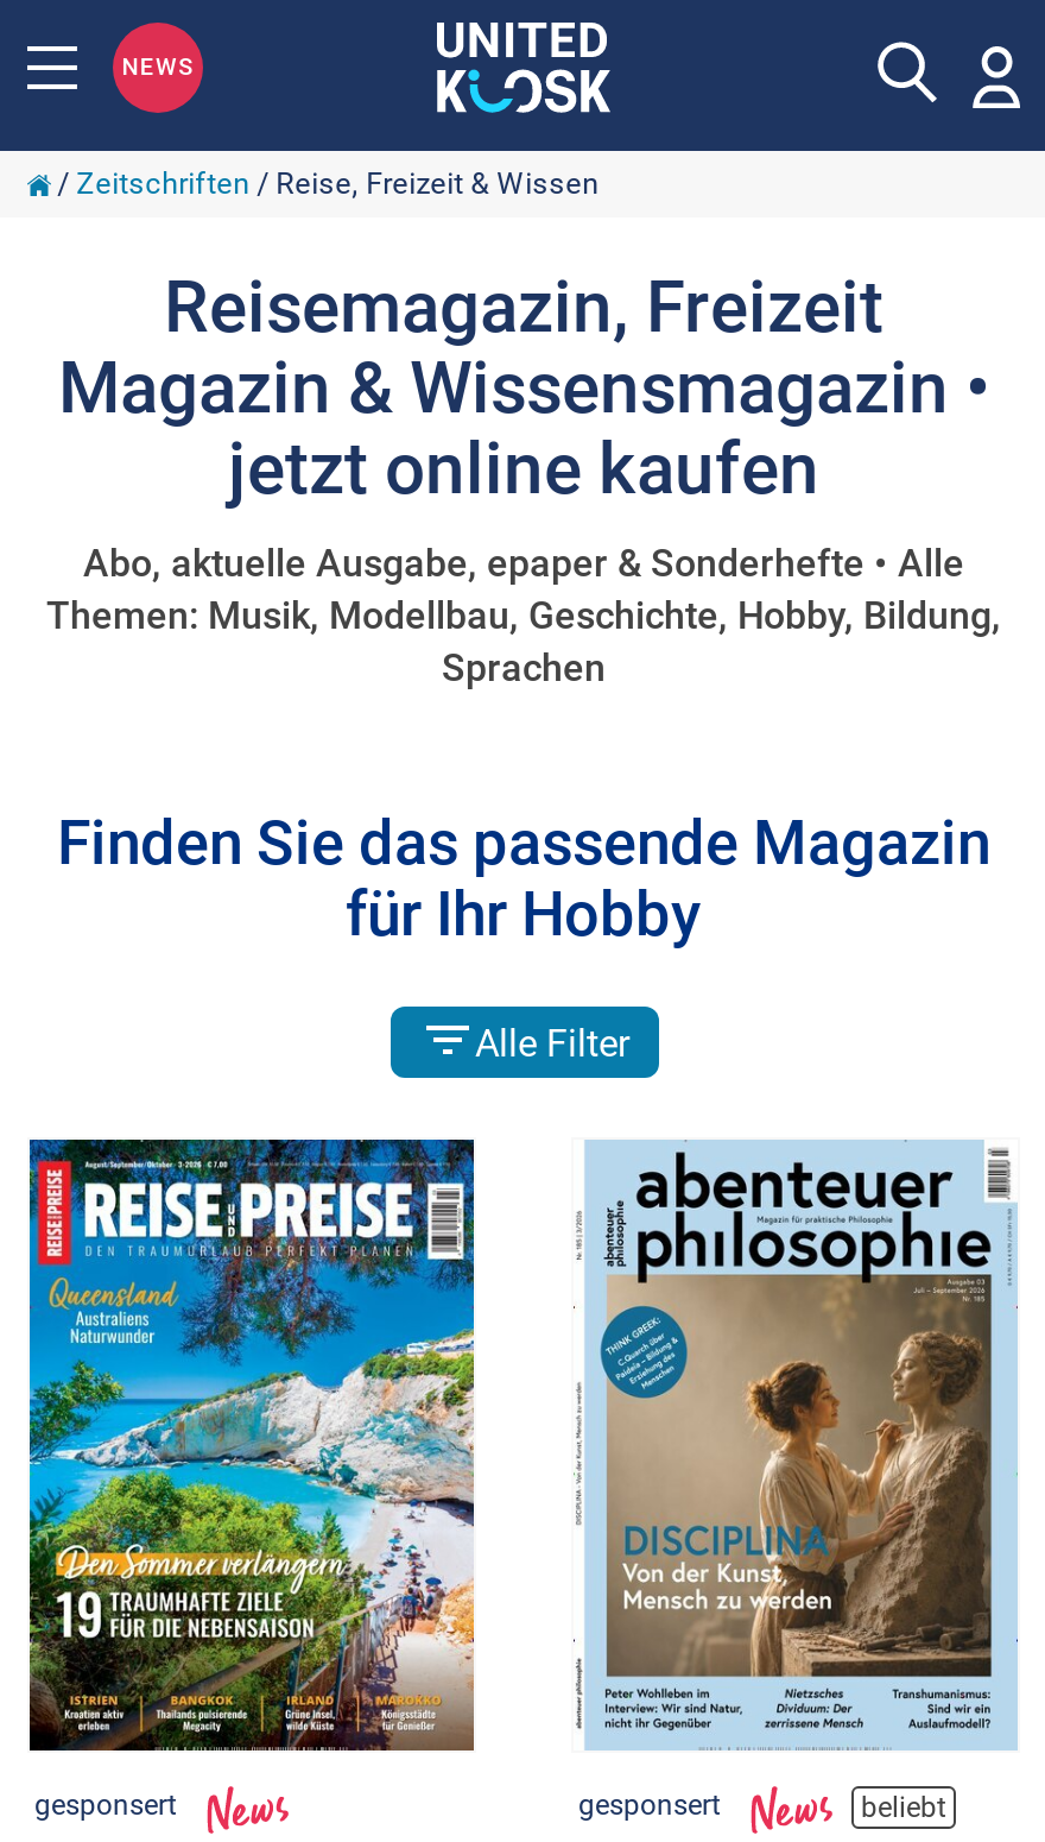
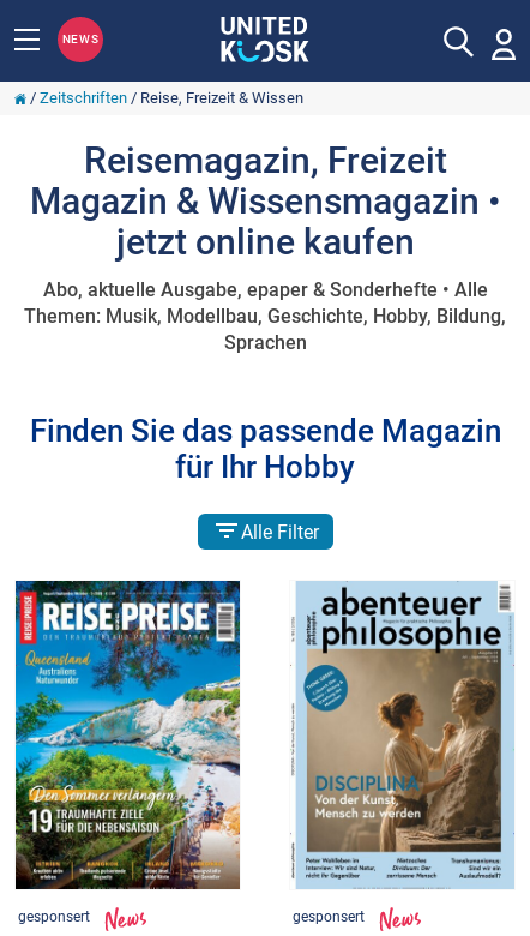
- beliebt
